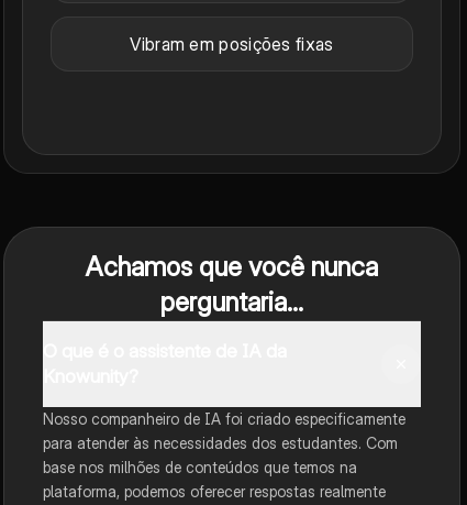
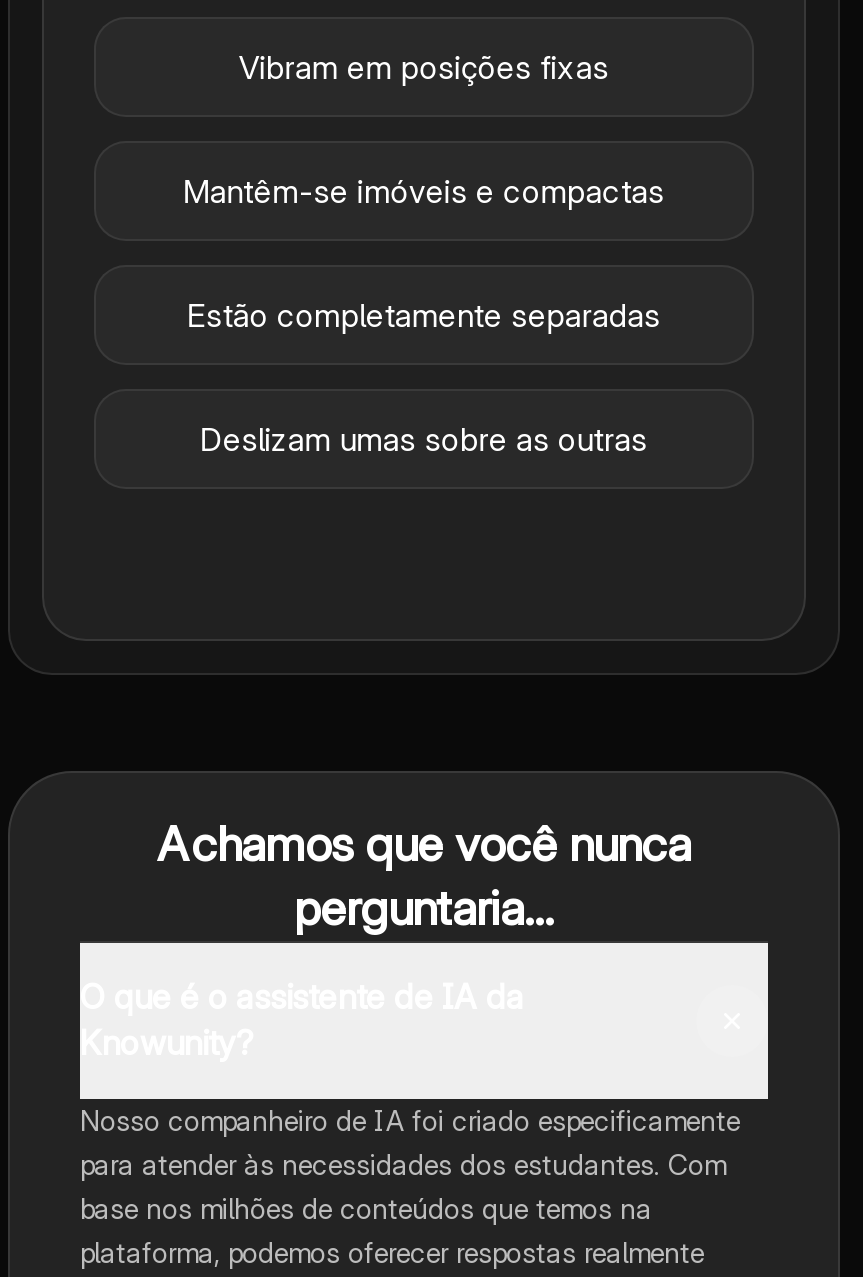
+ Mantêm-se imóveis e compactas
+ Estão completamente separadas
+ Deslizam umas sobre as outras
